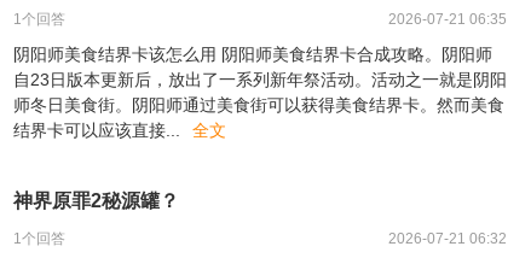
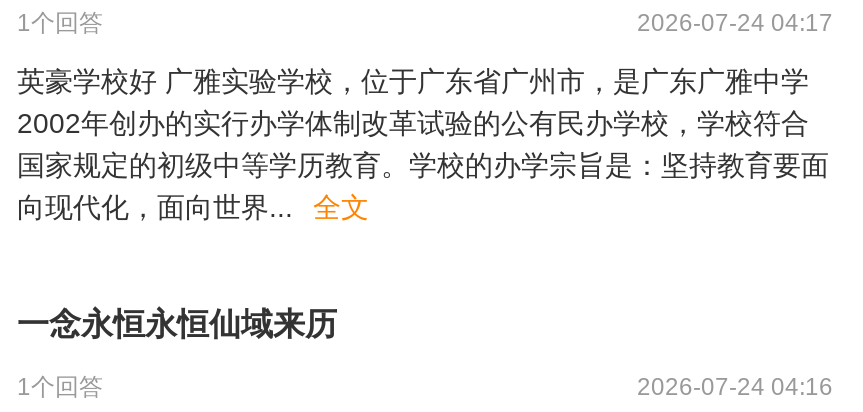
- 2026-07-21 06:35
+ 2026-07-24 04:17

- 阴阳师美食结界卡该怎么用 阴阳师美食结界卡合成攻略。阴阳师
- 自23日版本更新后，放出了一系列新年祭活动。活动之一就是阴阳
- 师冬日美食街。阴阳师通过美食街可以获得美食结界卡。然而美食
- 结界卡可以应该直接...
+ 英豪学校好 广雅实验学校，位于广东省广州市，是广东广雅中学
+ 2002年创办的实行办学体制改革试验的公有民办学校，学校符合
+ 国家规定的初级中等学历教育。学校的办学宗旨是：坚持教育要面
+ 向现代化，面向世界...

- 神界原罪2秘源罐？
+ 一念永恒永恒仙域来历

- 2026-07-21 06:32
+ 2026-07-24 04:16
